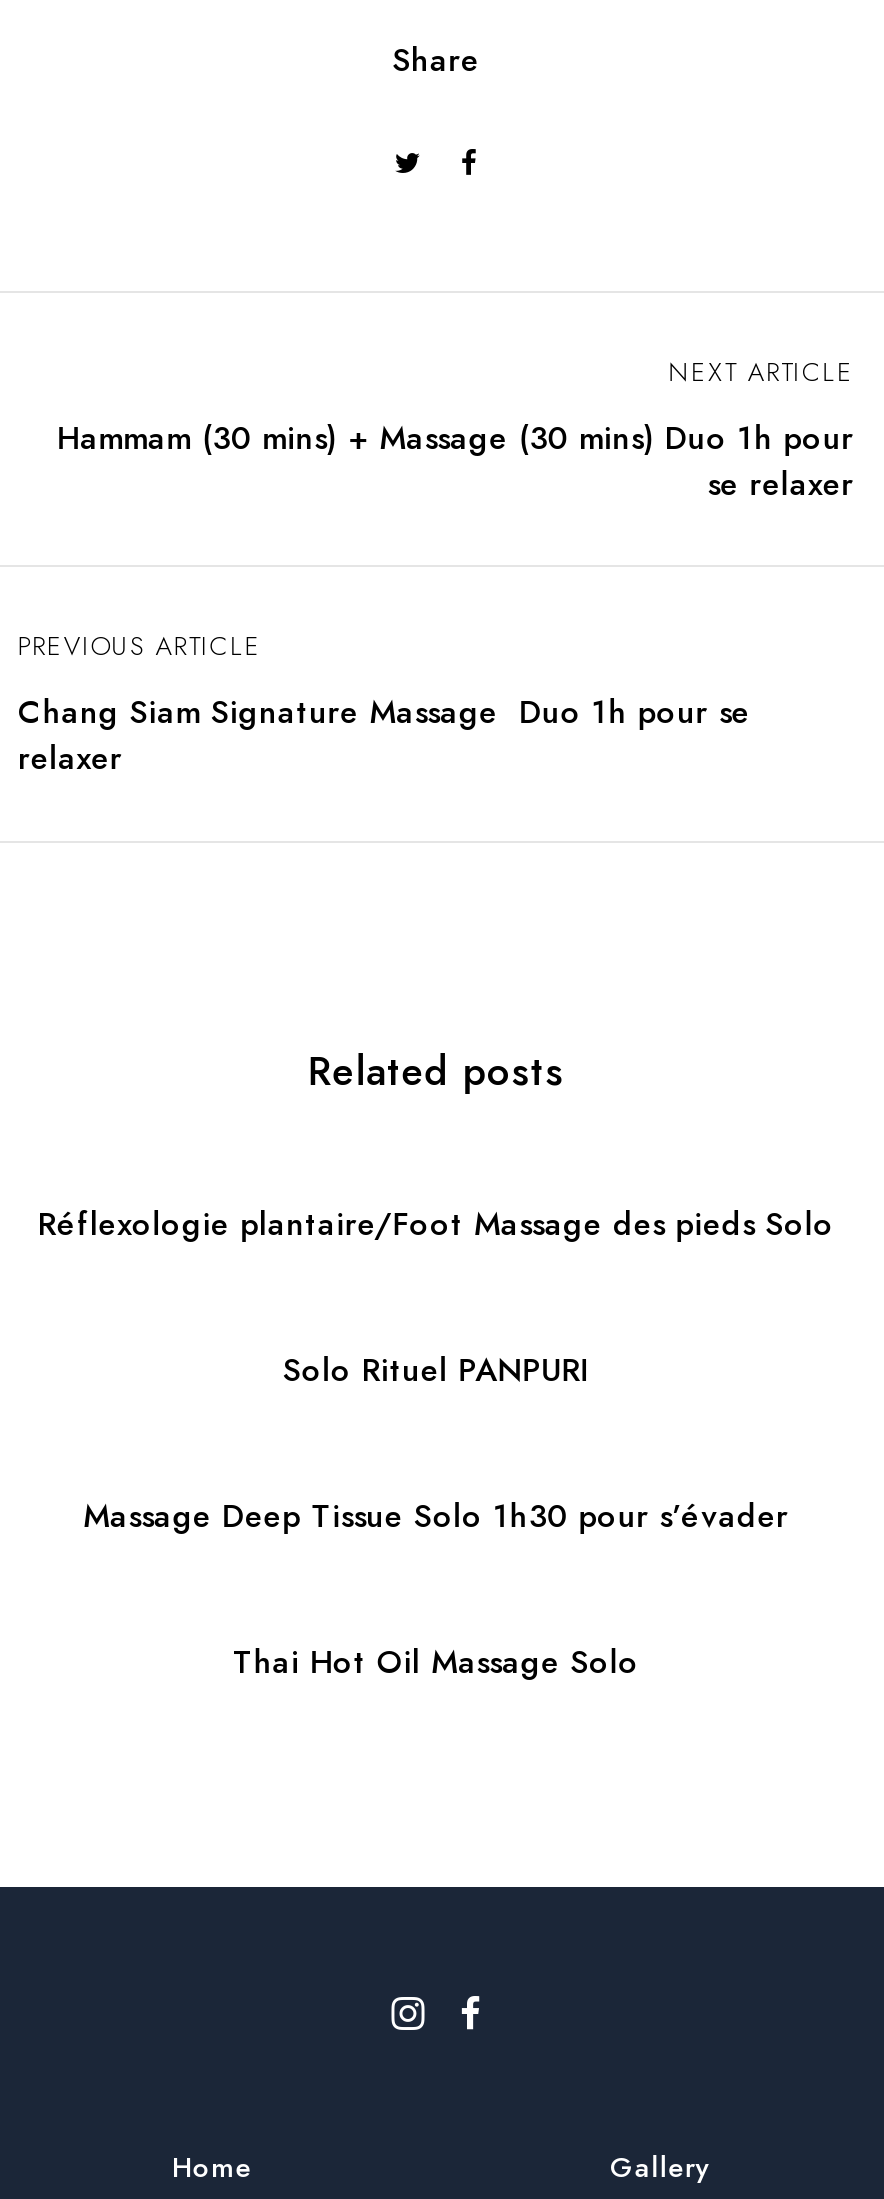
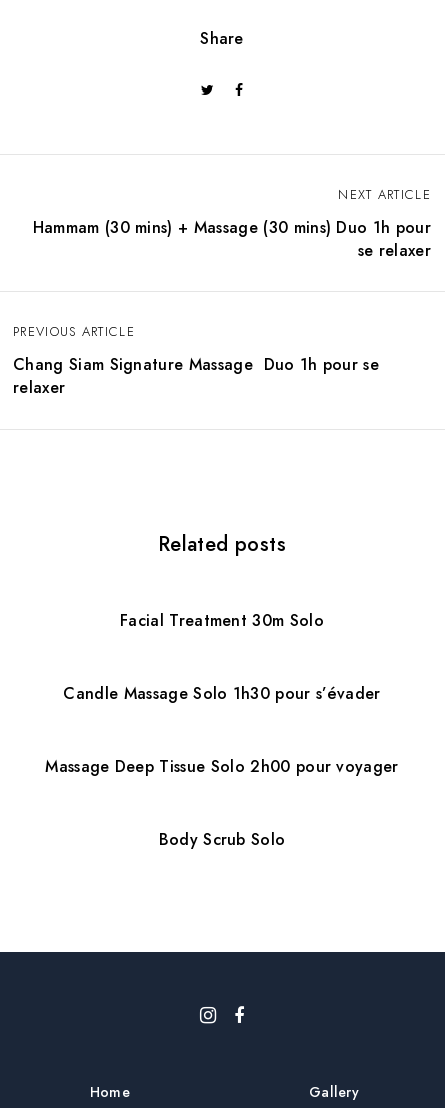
- Réflexologie plantaire/Foot Massage des pieds Solo
+ Facial Treatment 30m Solo

- Solo Rituel PANPURI
+ Candle Massage Solo 1h30 pour s’évader

- Massage Deep Tissue Solo 1h30 pour s’évader
+ Massage Deep Tissue Solo 2h00 pour voyager

- Thai Hot Oil Massage Solo
+ Body Scrub Solo
